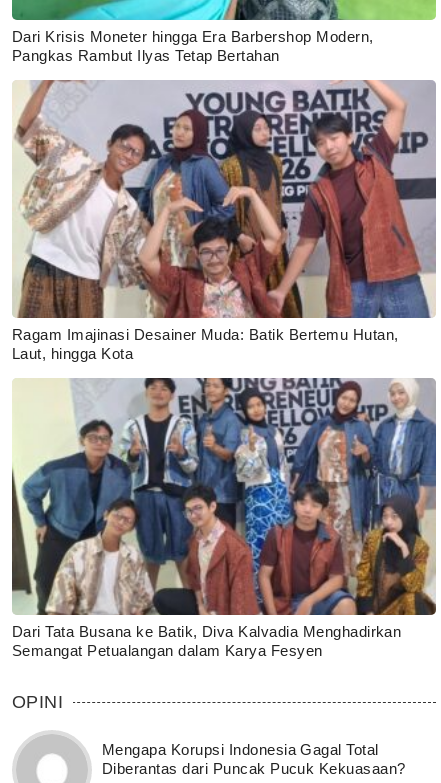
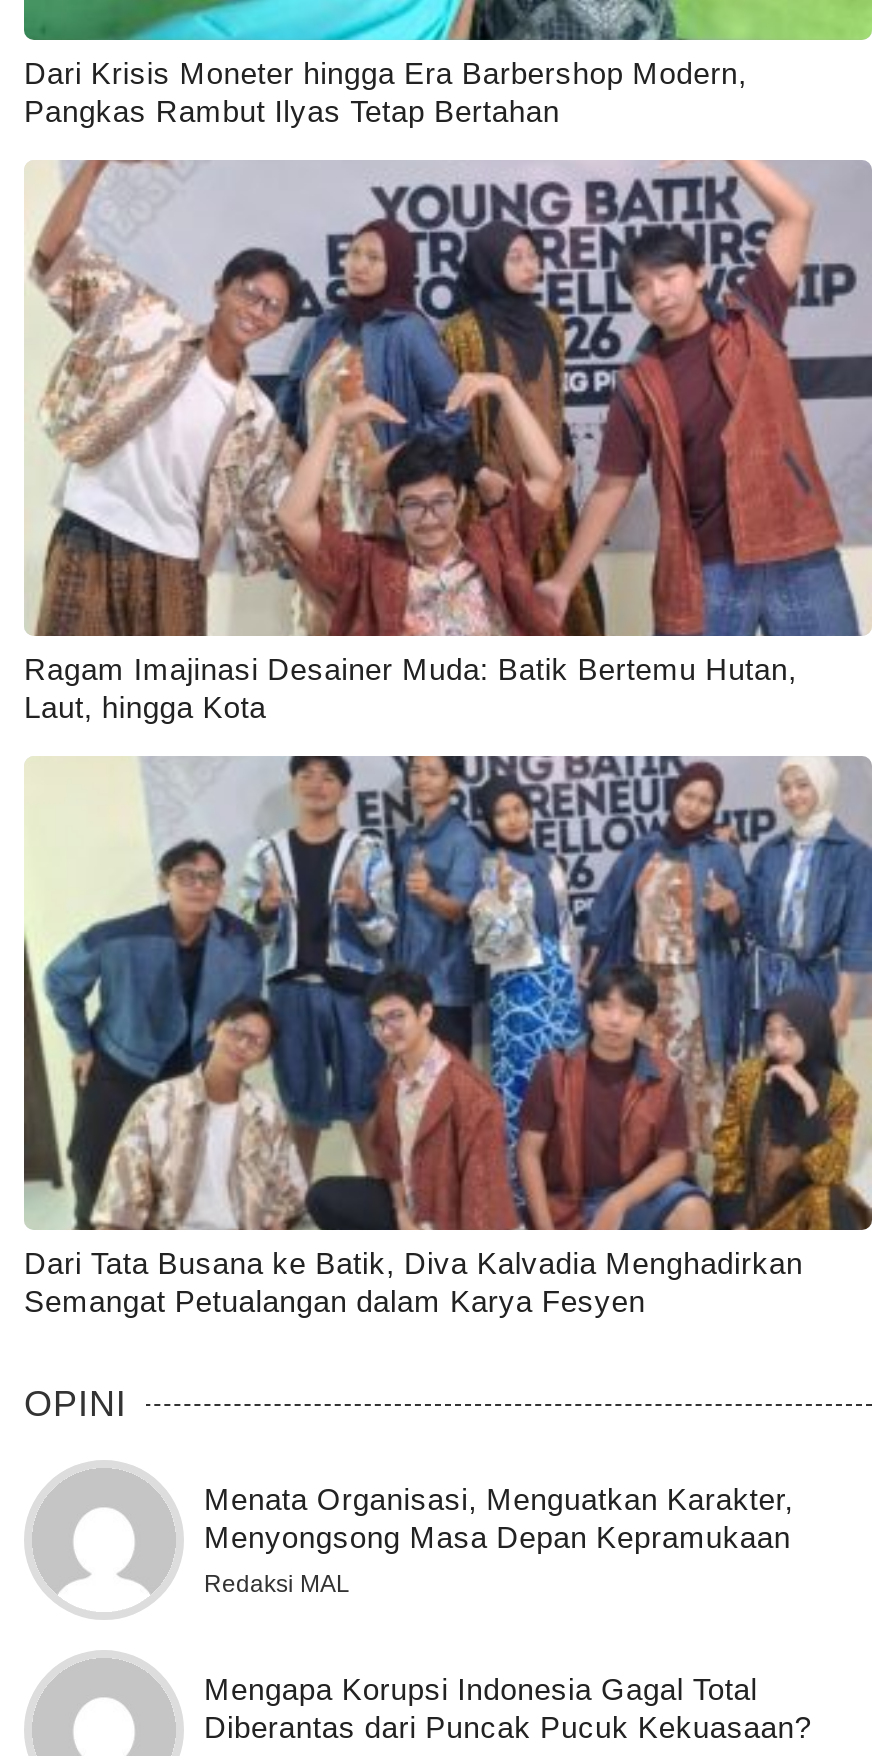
+ Menata Organisasi, Menguatkan Karakter,
+ Menyongsong Masa Depan Kepramukaan
+ Redaksi MAL
